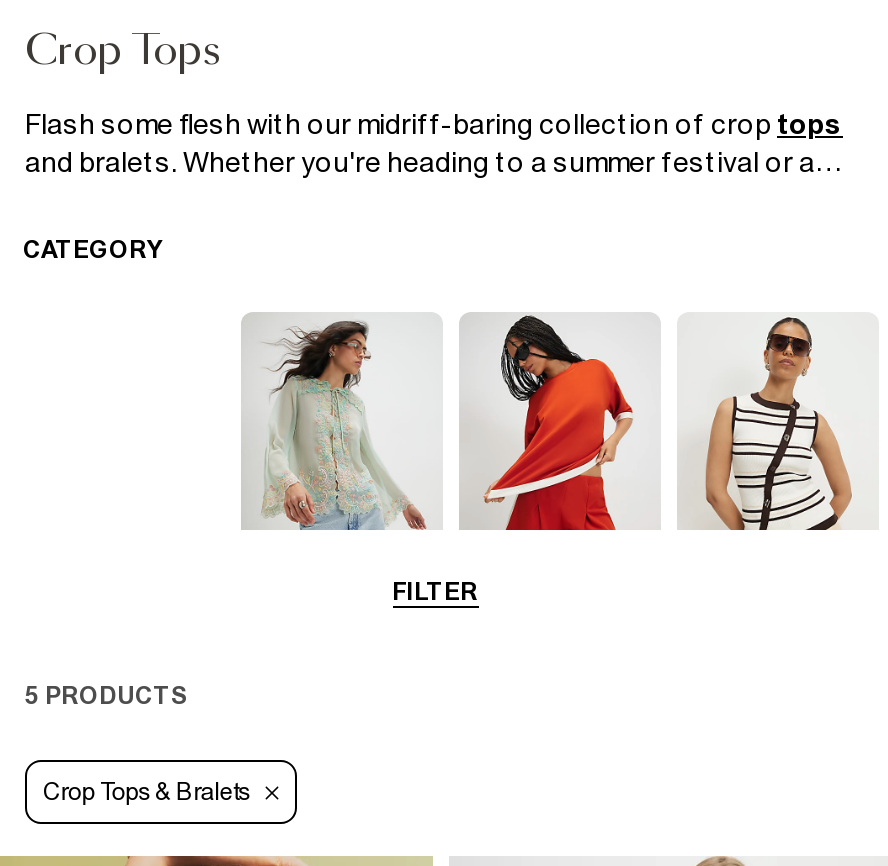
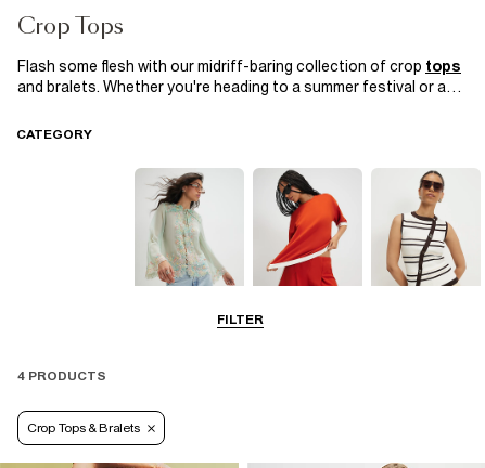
- 5 PRODUCTS
+ 4 PRODUCTS
